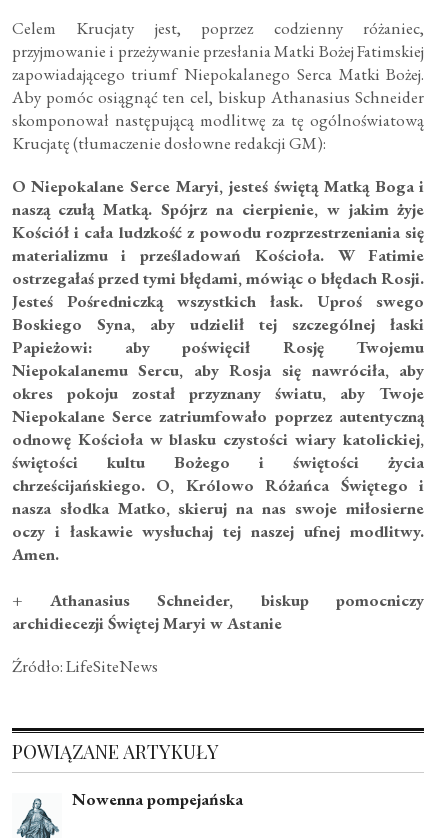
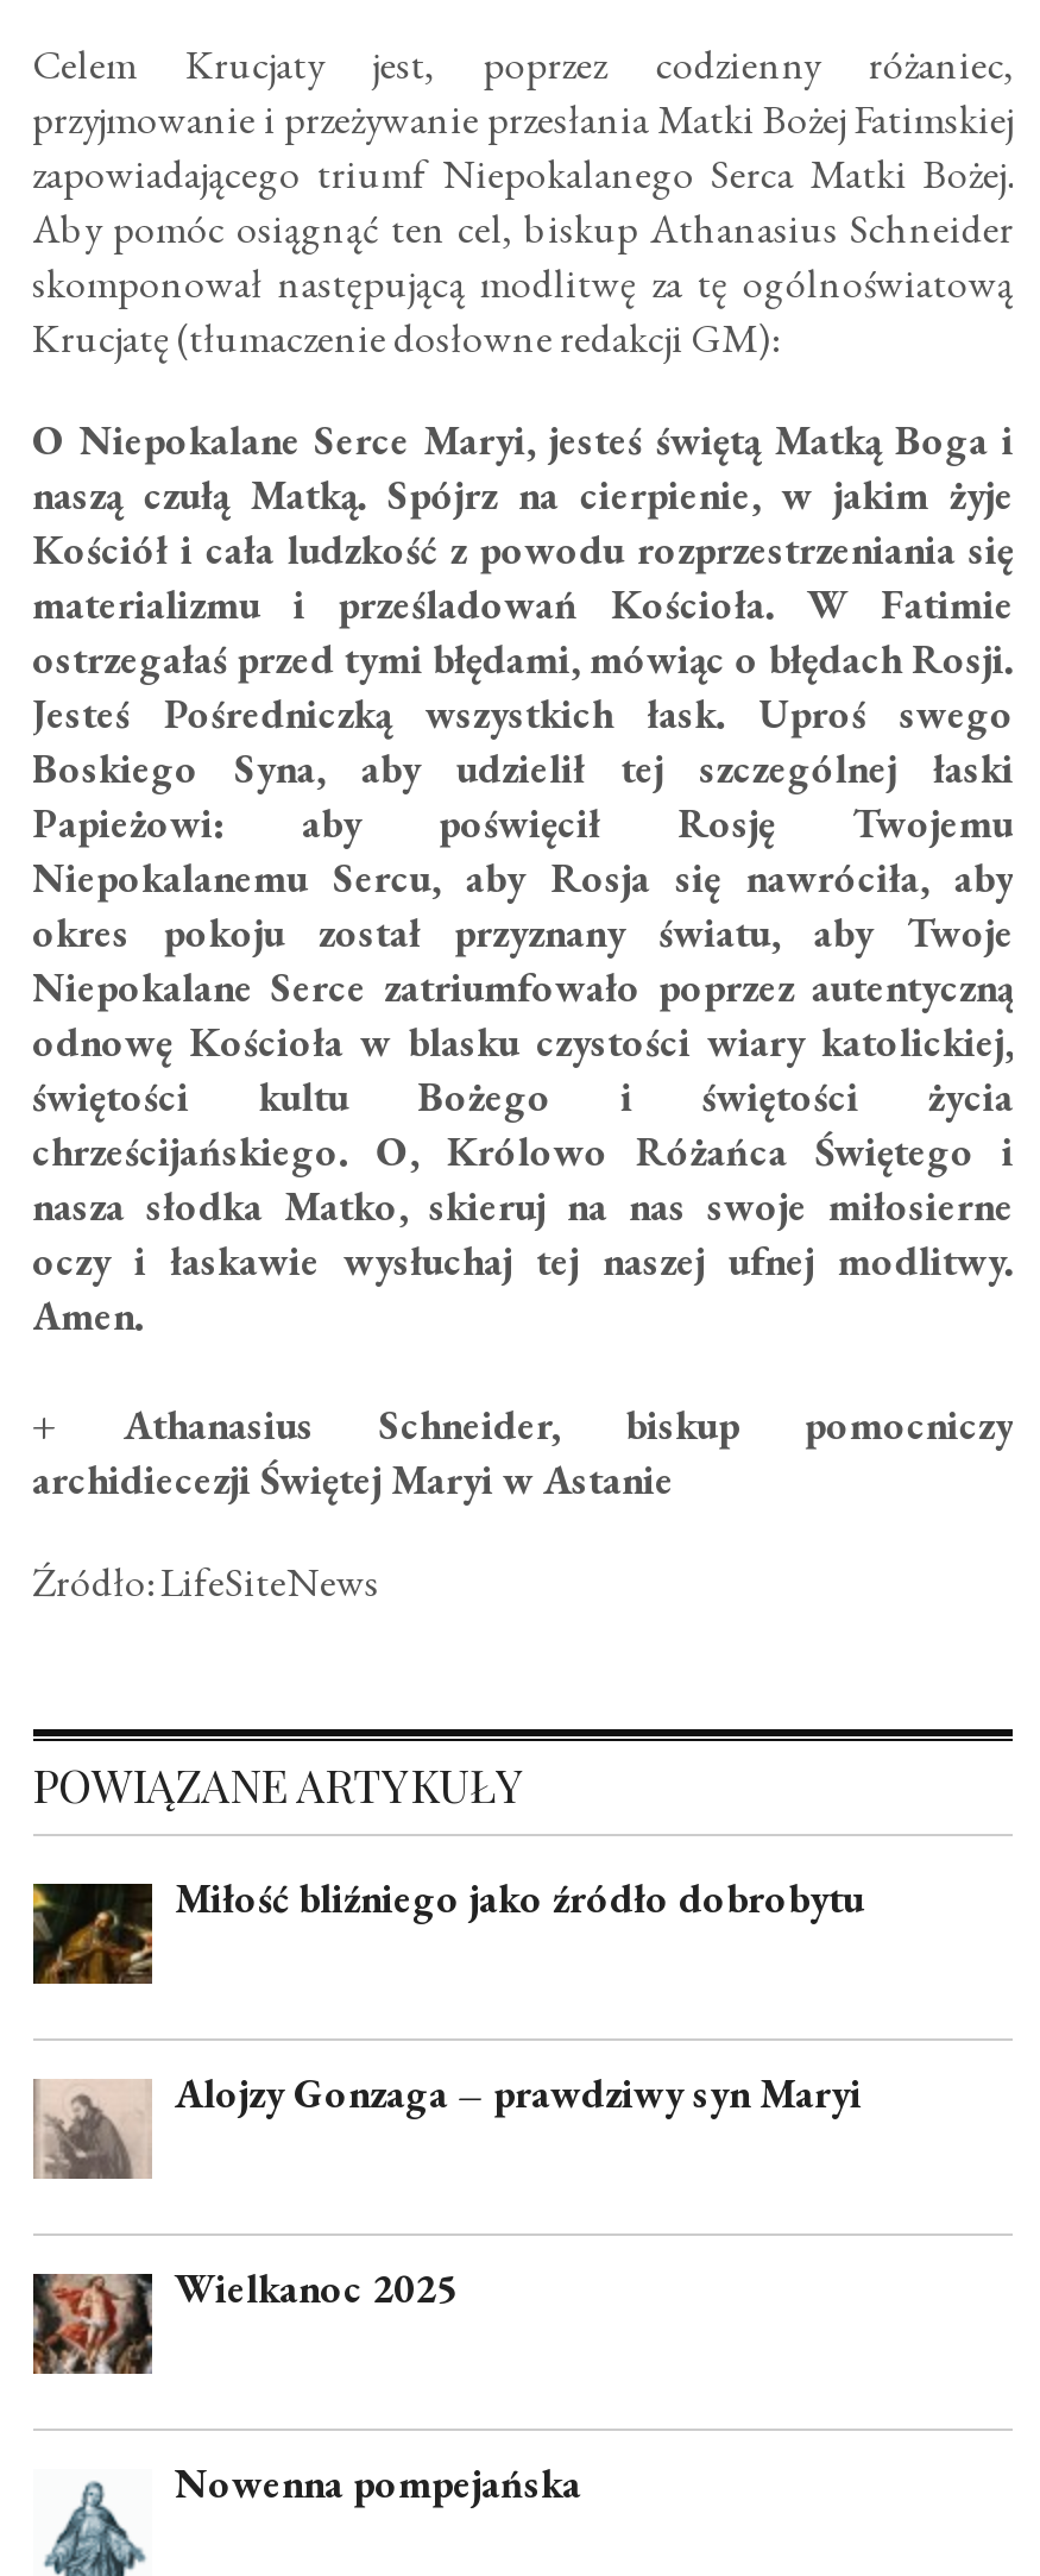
+ [image]
+ Miłość bliźniego jako źródło dobrobytu

+ [image]
+ Alojzy Gonzaga – prawdziwy syn Maryi

+ [image]
+ Wielkanoc 2025
